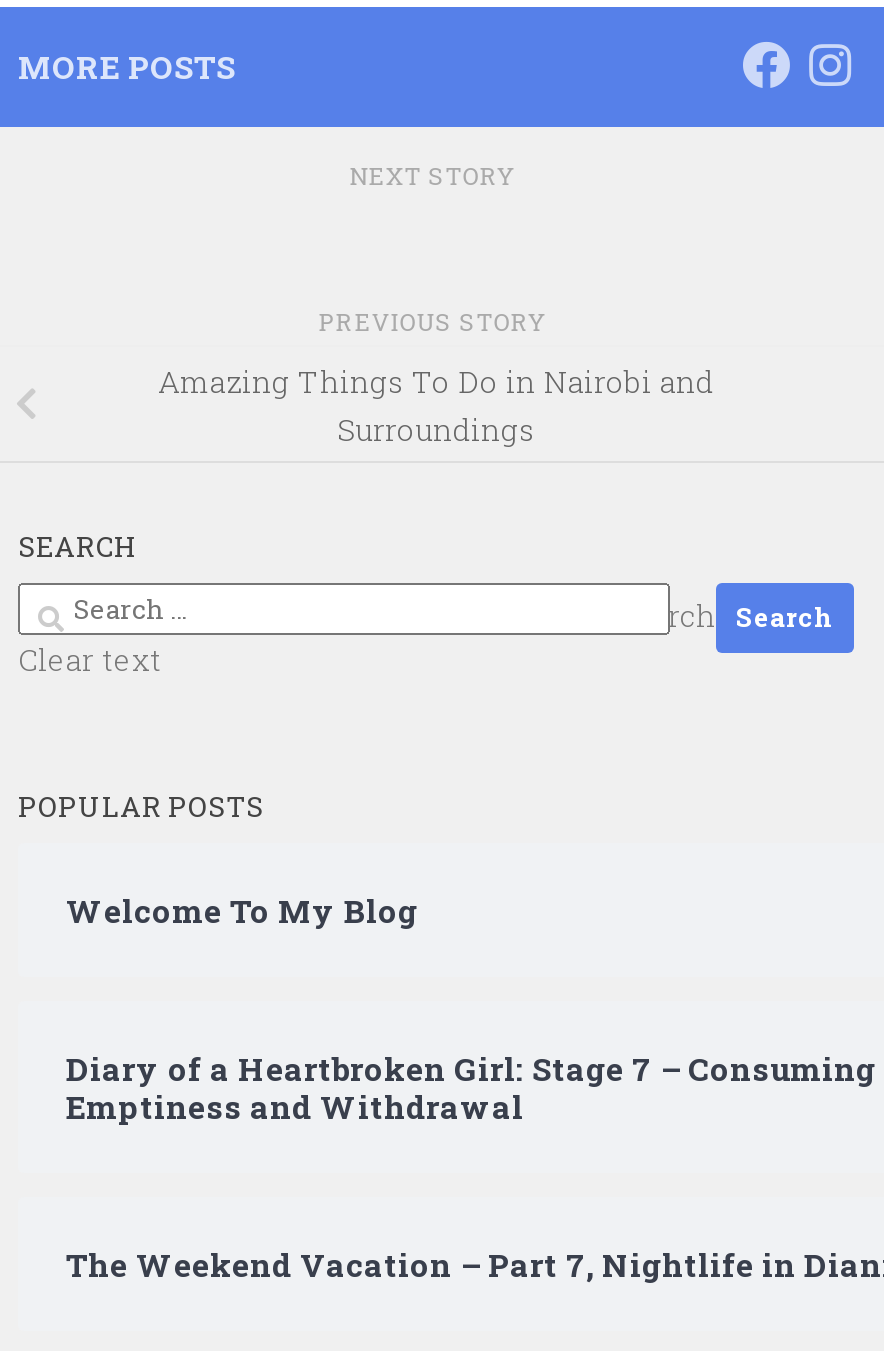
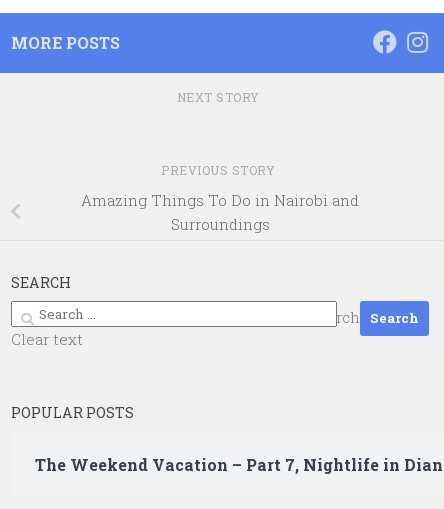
- Welcome To My Blog

- Diary of a Heartbroken Girl: Stage 7 – Consuming
- Emptiness and Withdrawal
